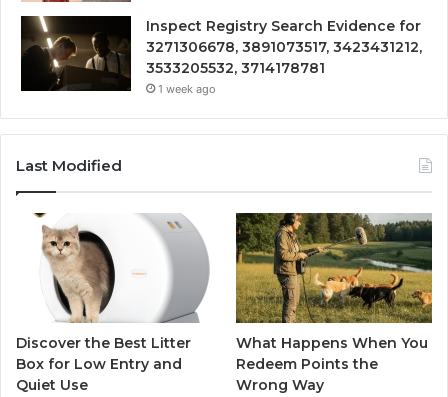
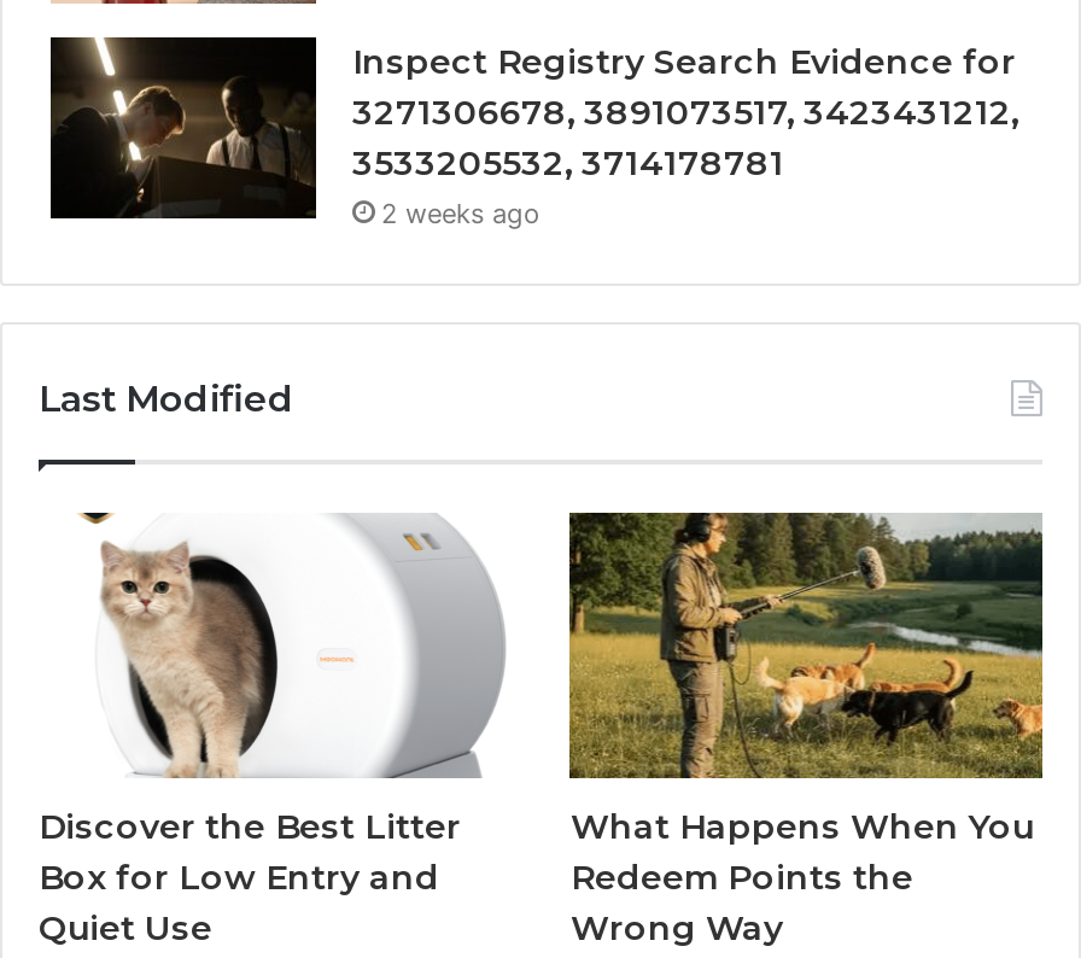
- 1 week ago
+ 2 weeks ago
